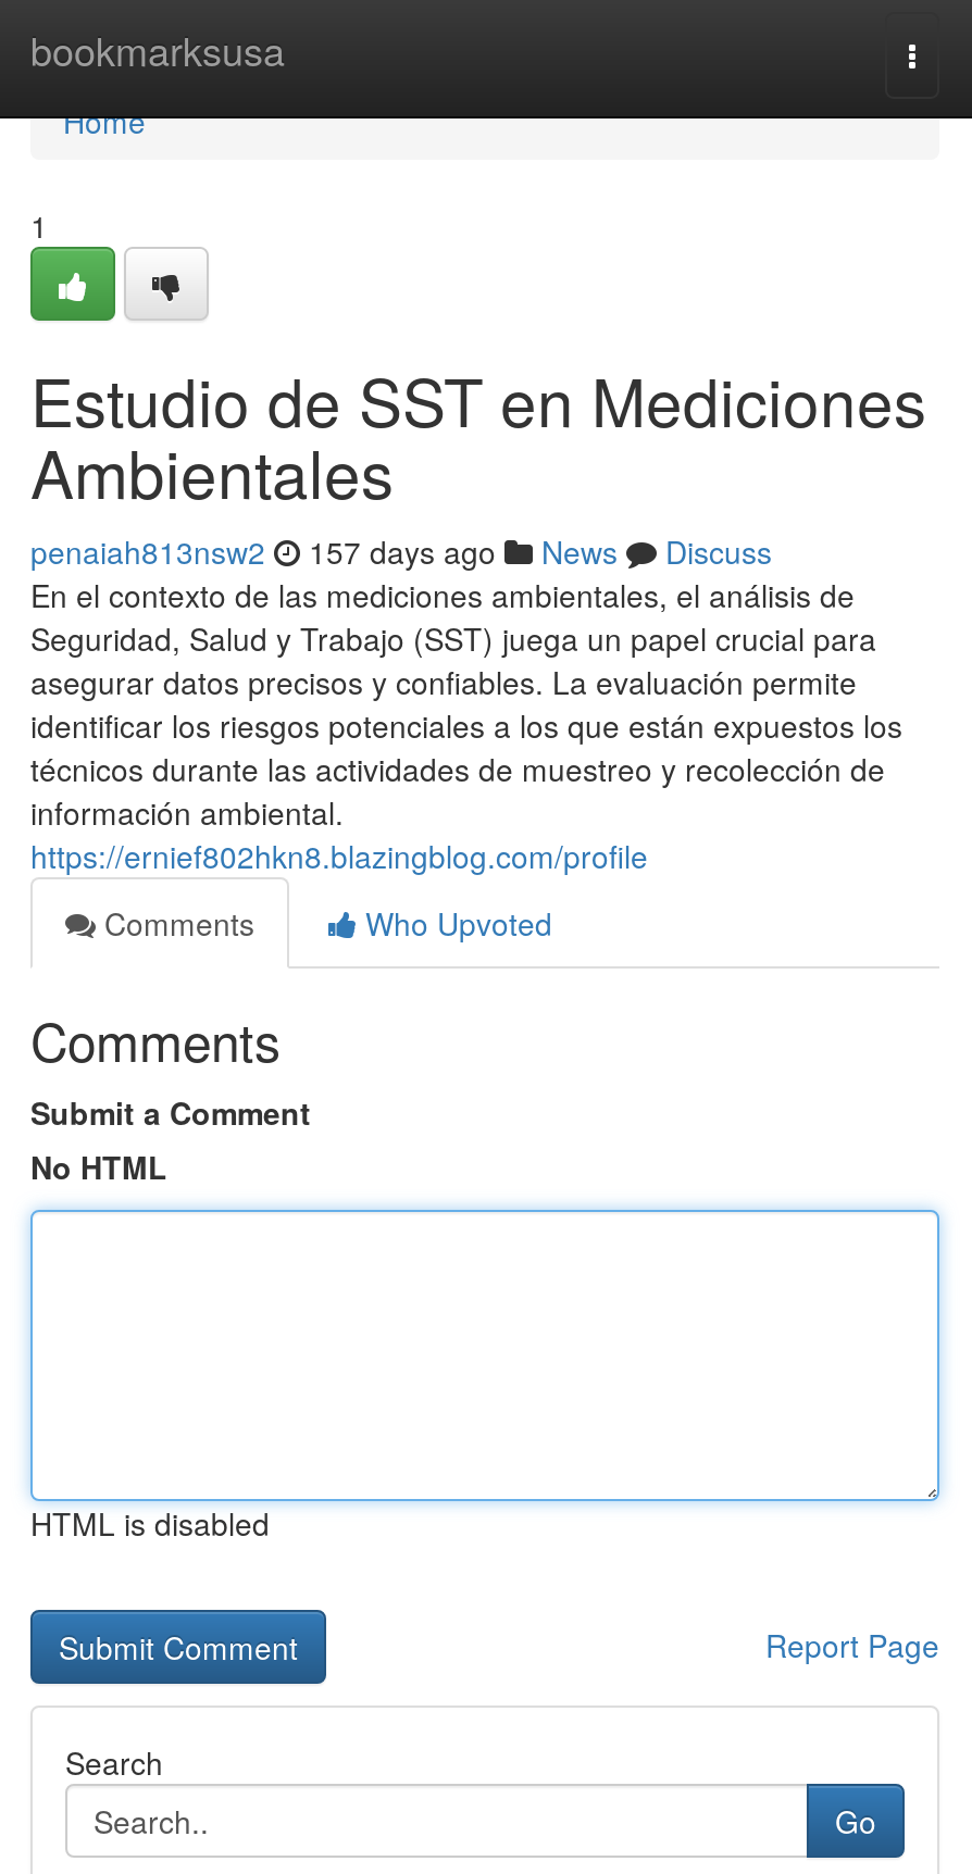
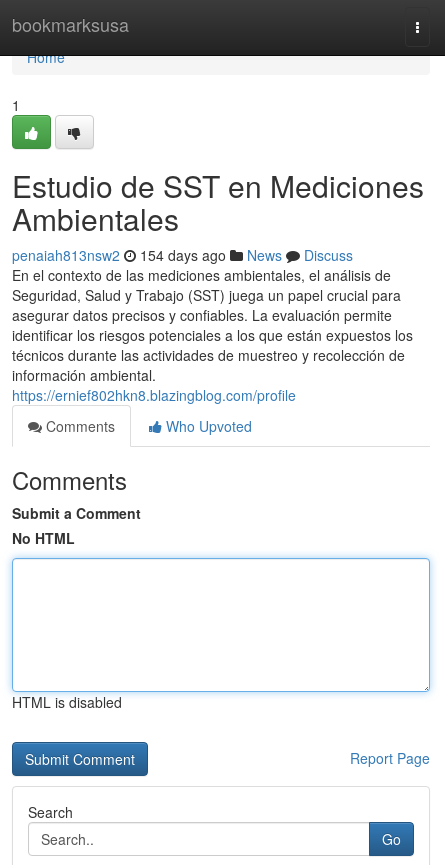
- penaiah813nsw2 157 days ago News Discuss
+ penaiah813nsw2 154 days ago News Discuss
